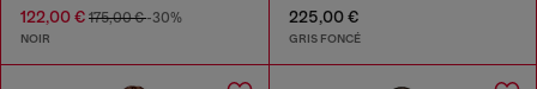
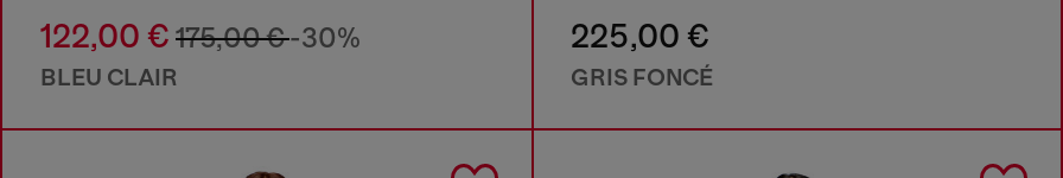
- NOIR
+ BLEU CLAIR
